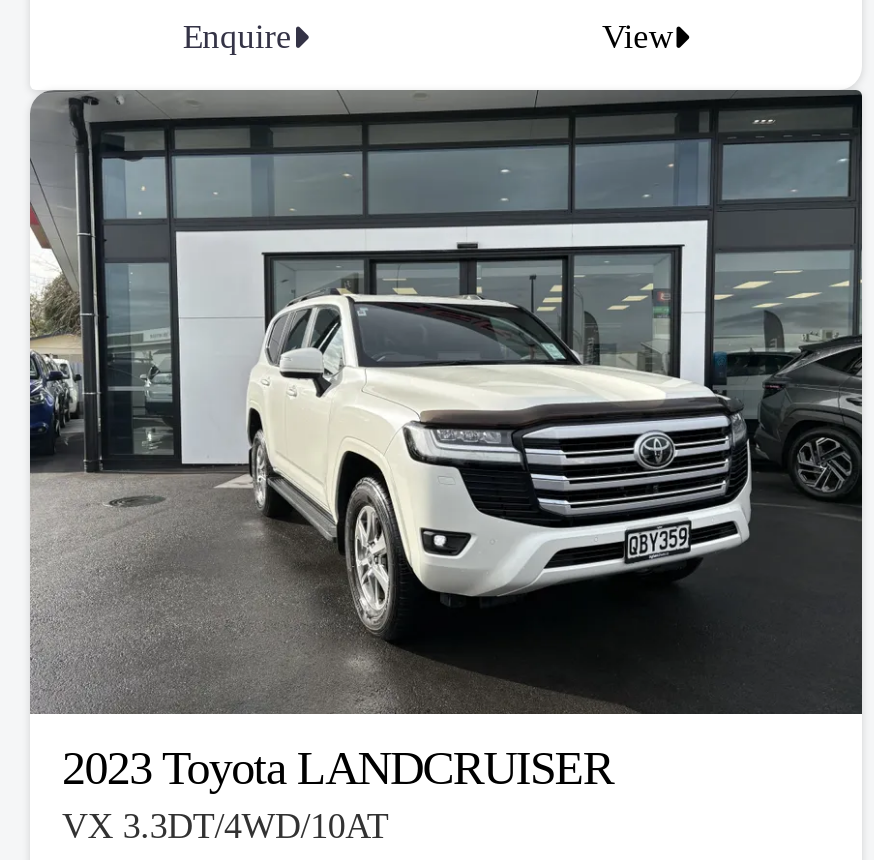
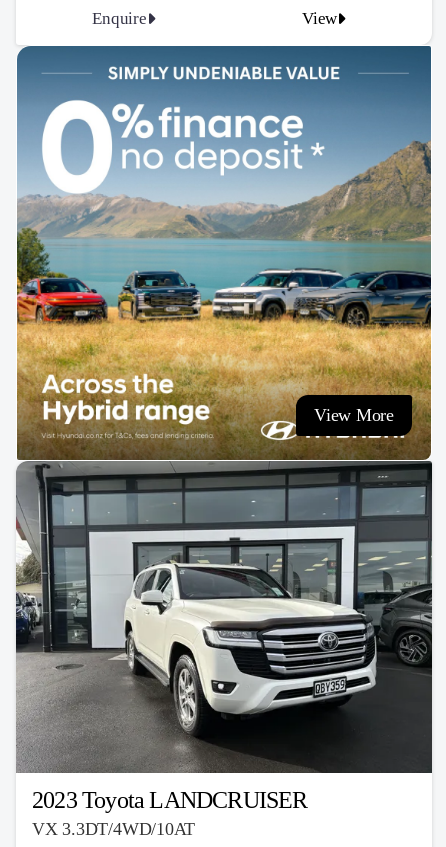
+ [image]
+ View More
